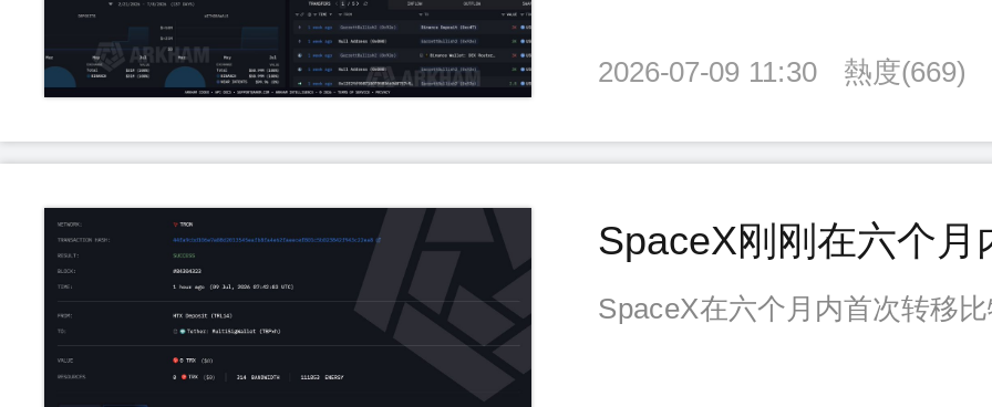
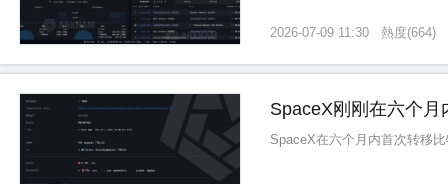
- 2026-07-09 11:30 熱度(669)
+ 2026-07-09 11:30 熱度(664)
